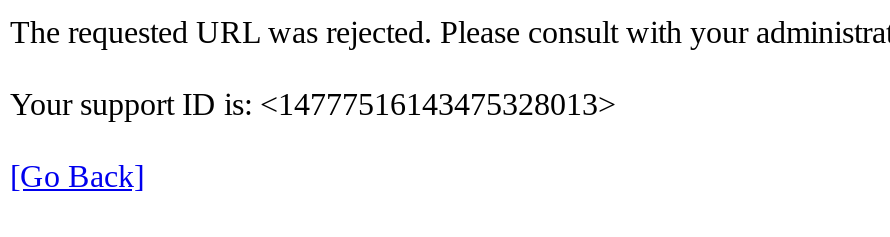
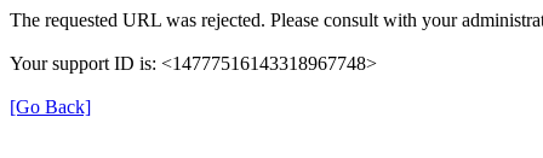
- Your support ID is: <14777516143475328013>
+ Your support ID is: <14777516143318967748>
